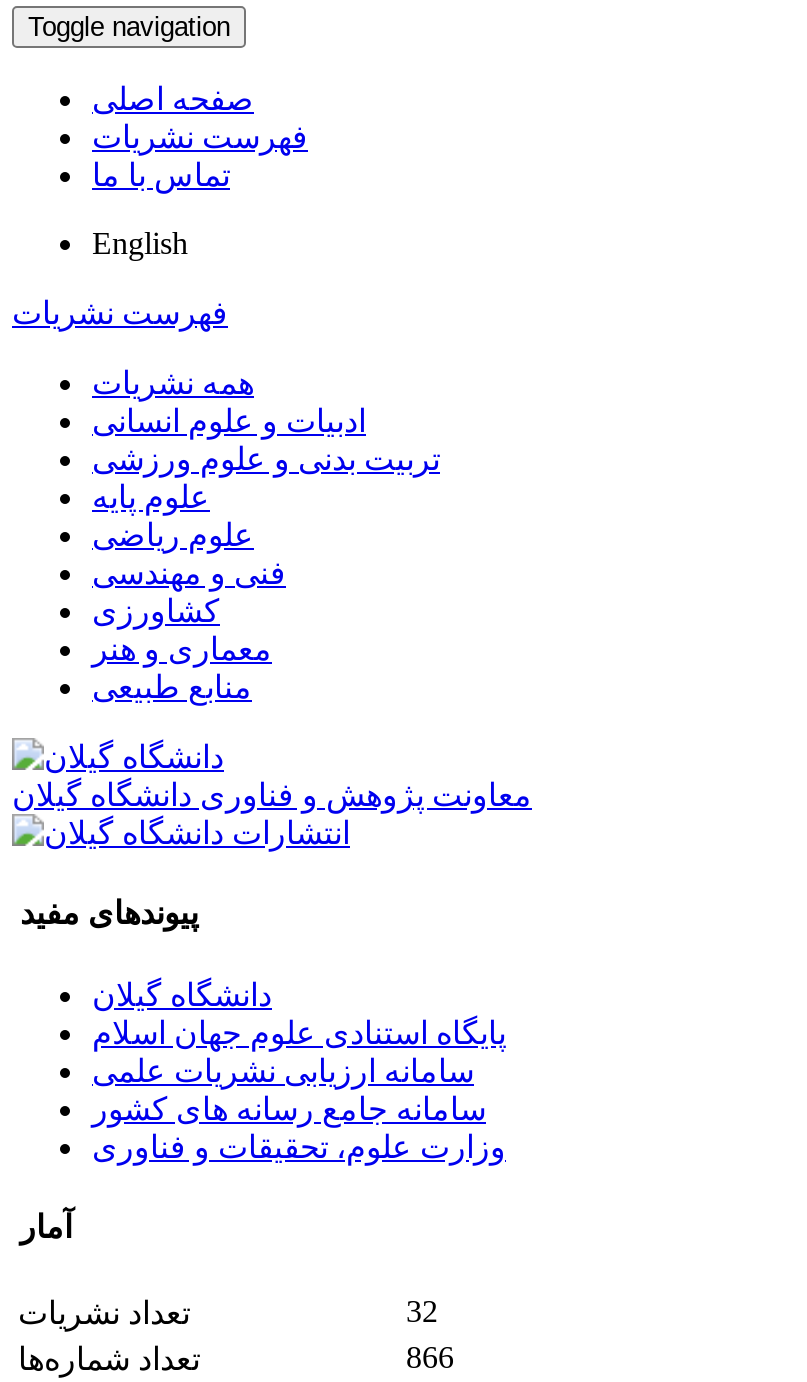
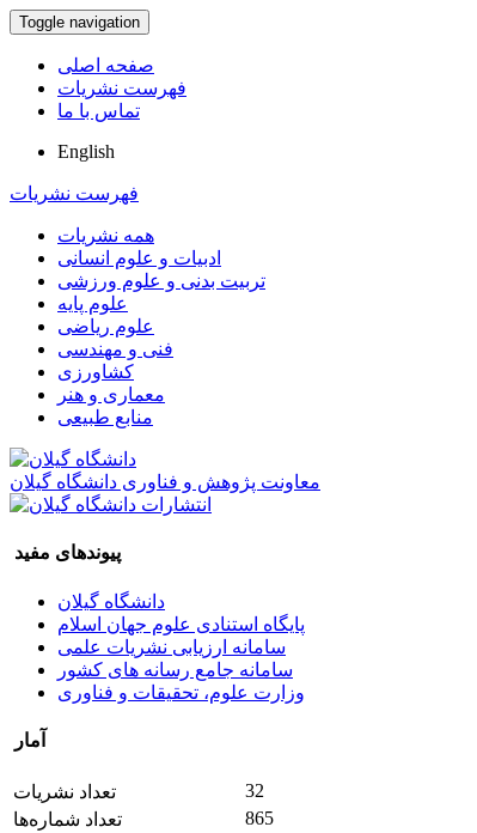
- 866
+ 865
